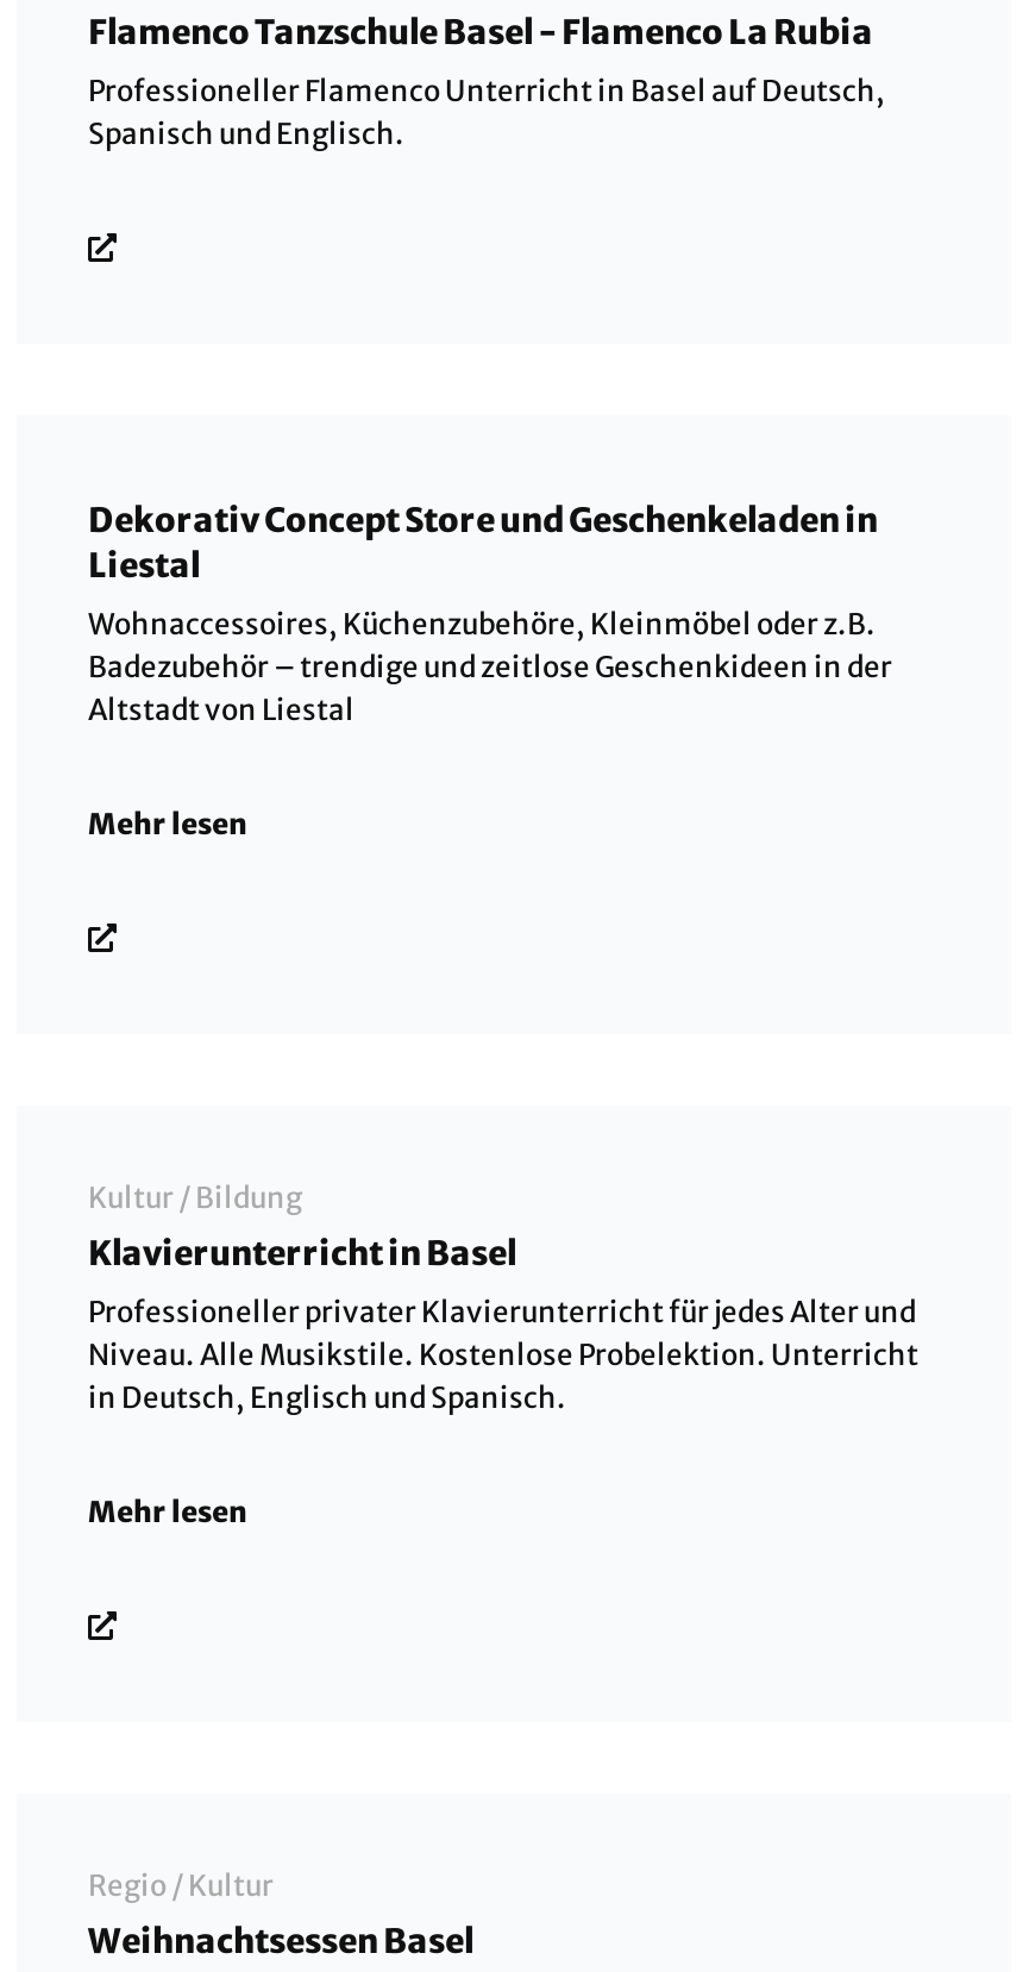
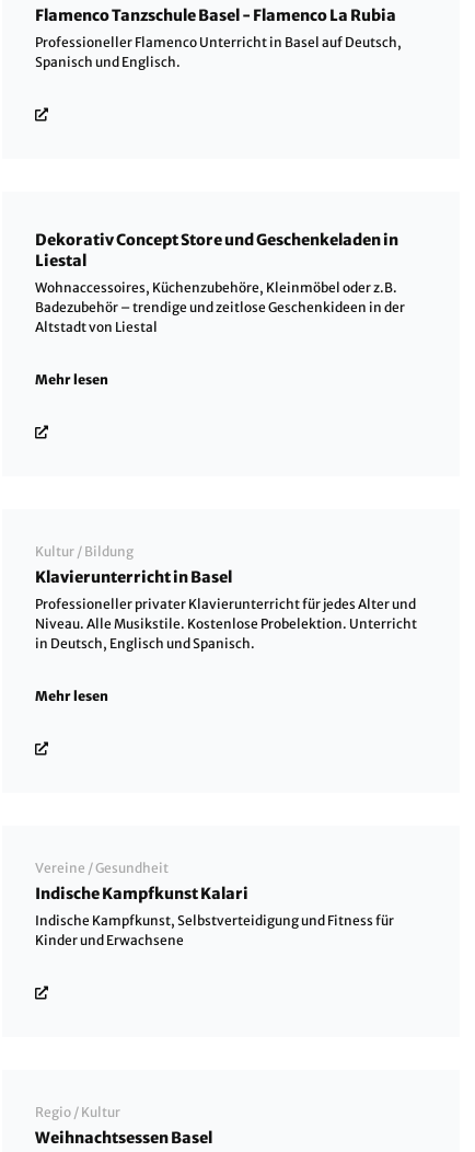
+ Vereine /Gesundheit
+ Indische Kampfkunst Kalari
+ Indische Kampfkunst, Selbstverteidigung und Fitness für
+ Kinder und Erwachsene
